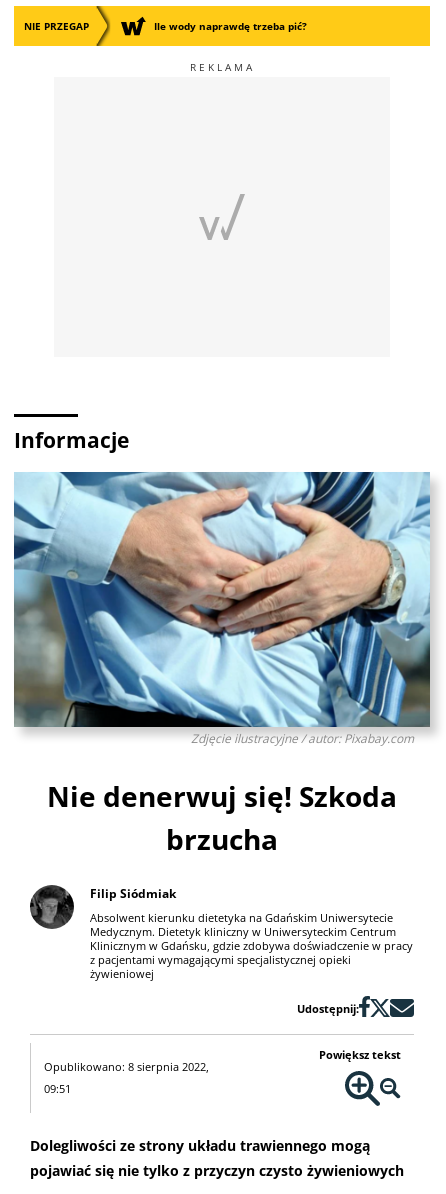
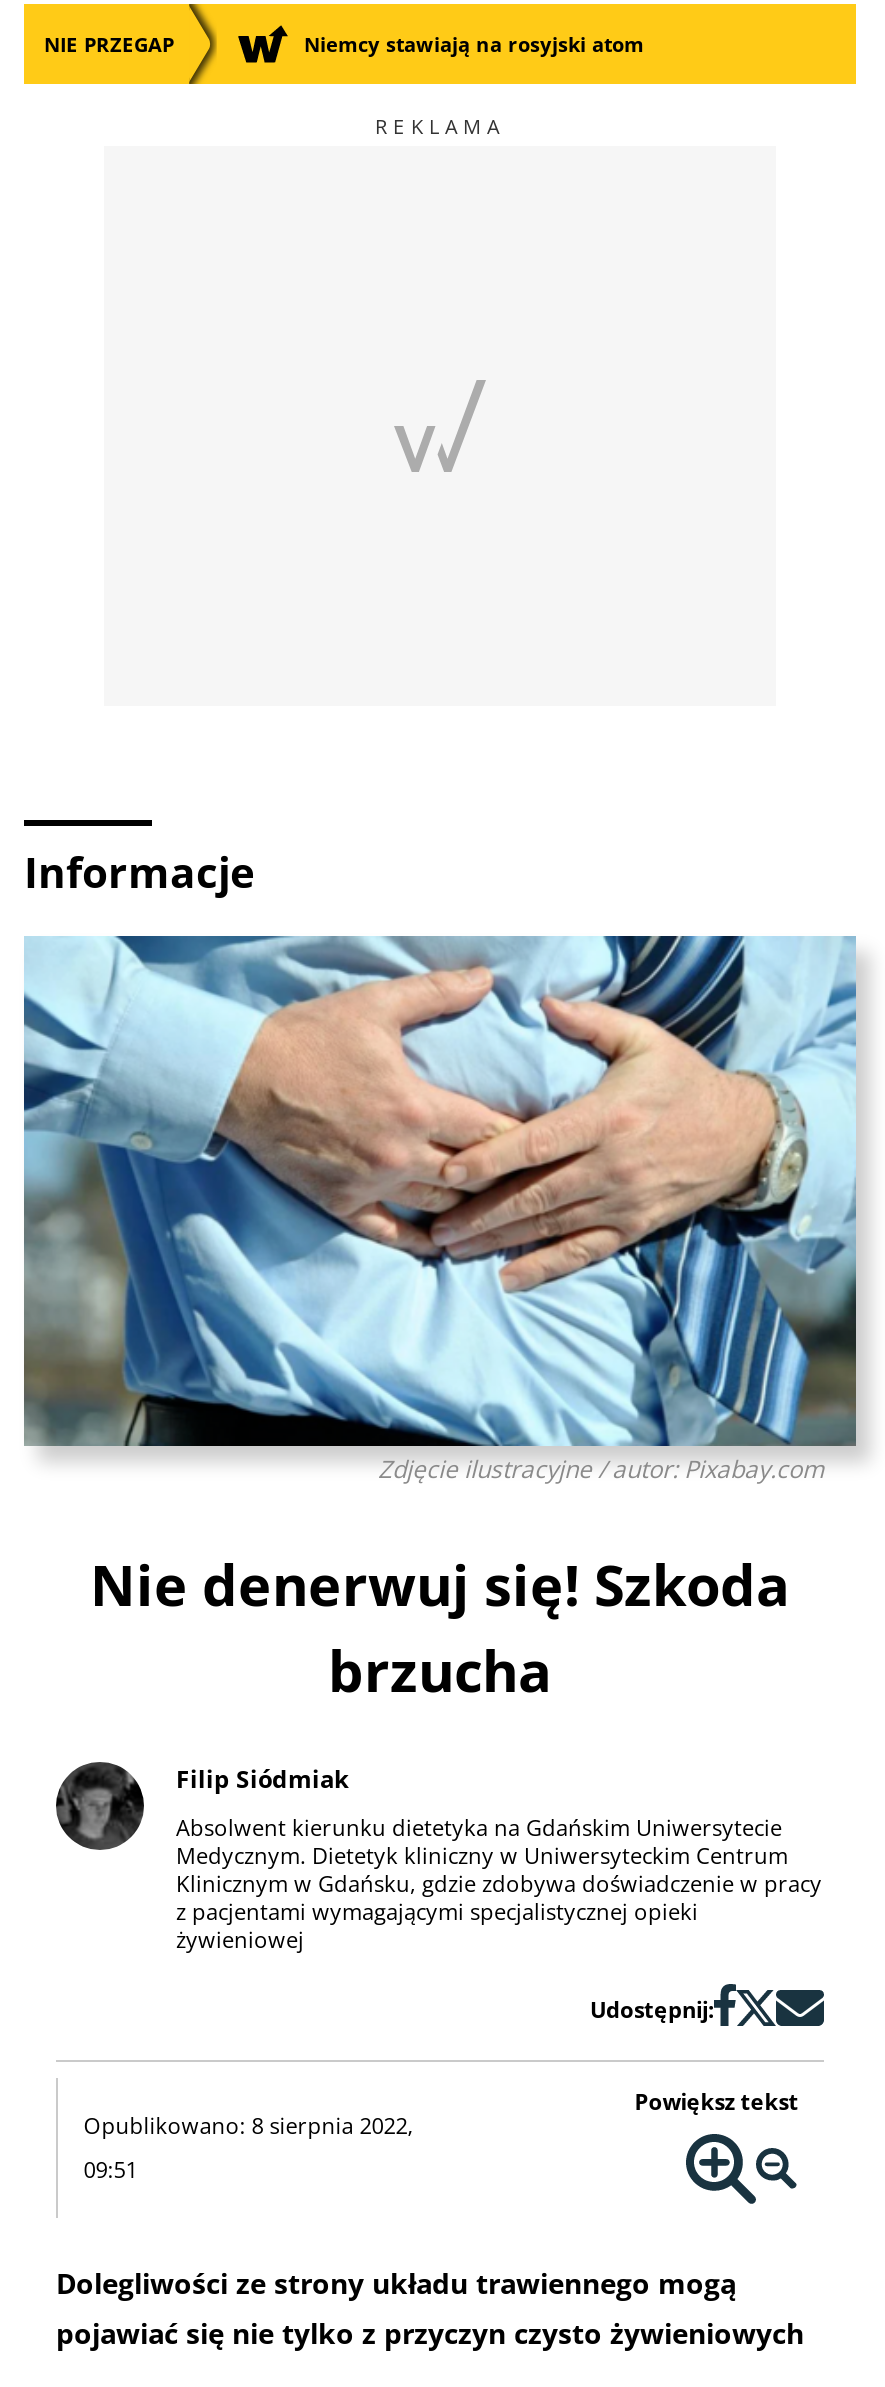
- Ile wody naprawdę trzeba pić?
+ Niemcy stawiają na rosyjski atom
